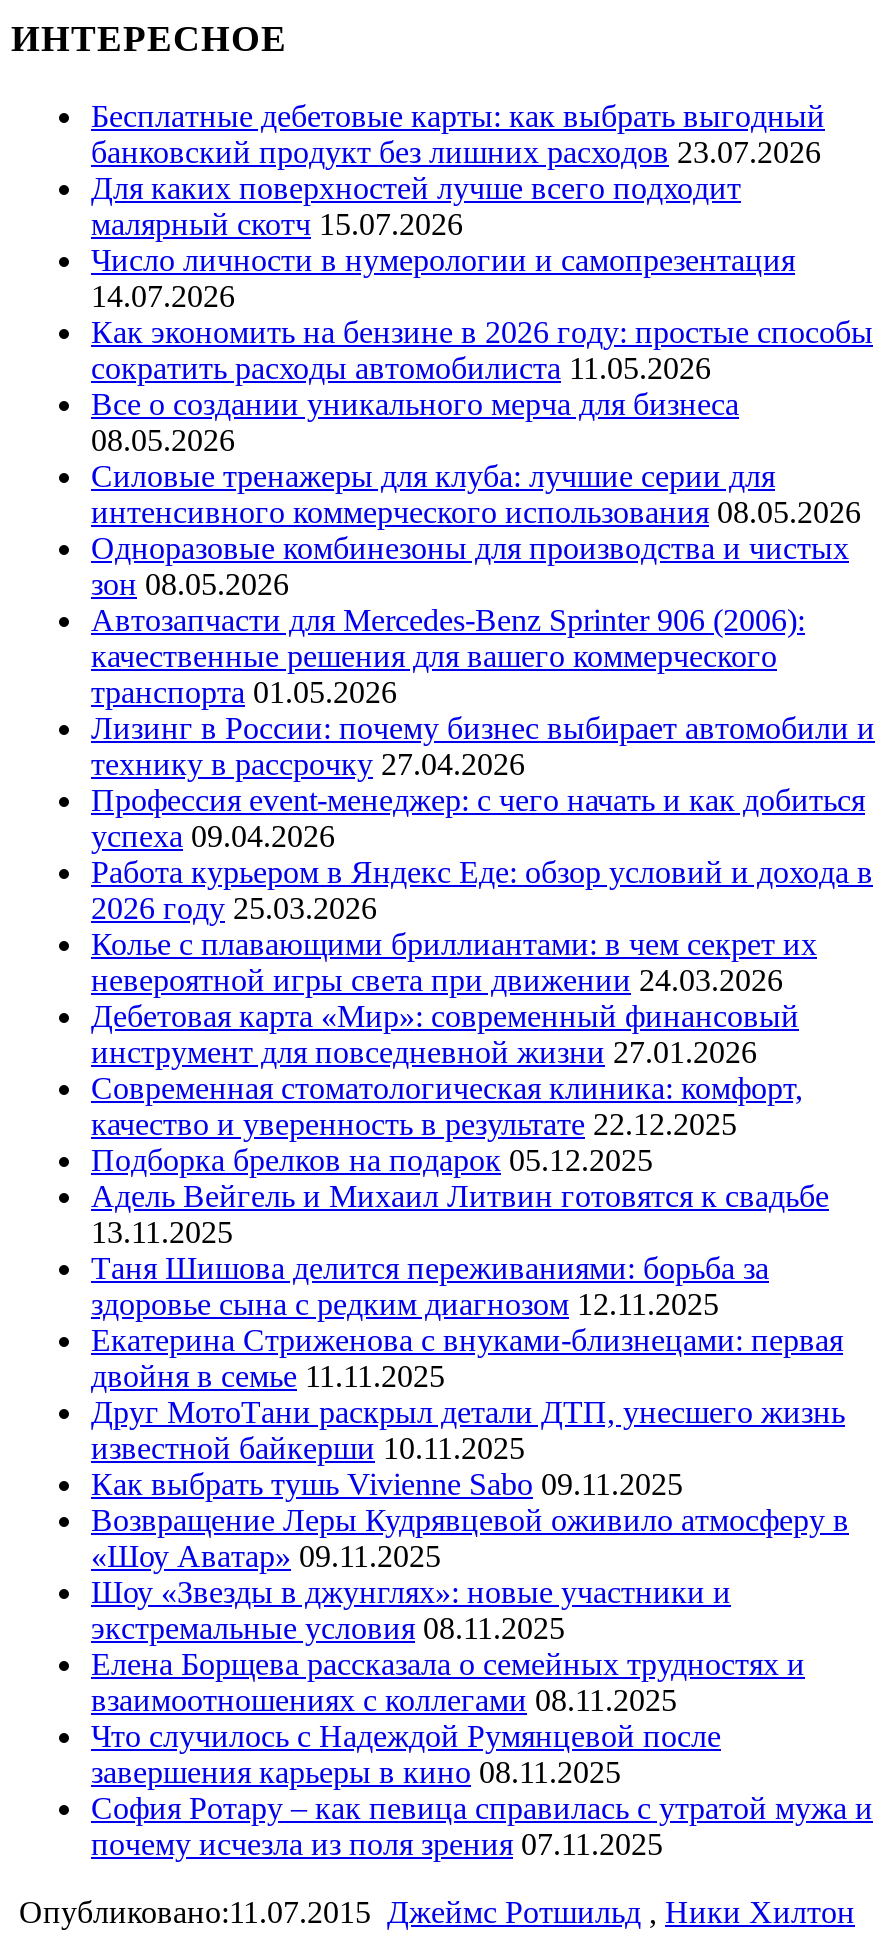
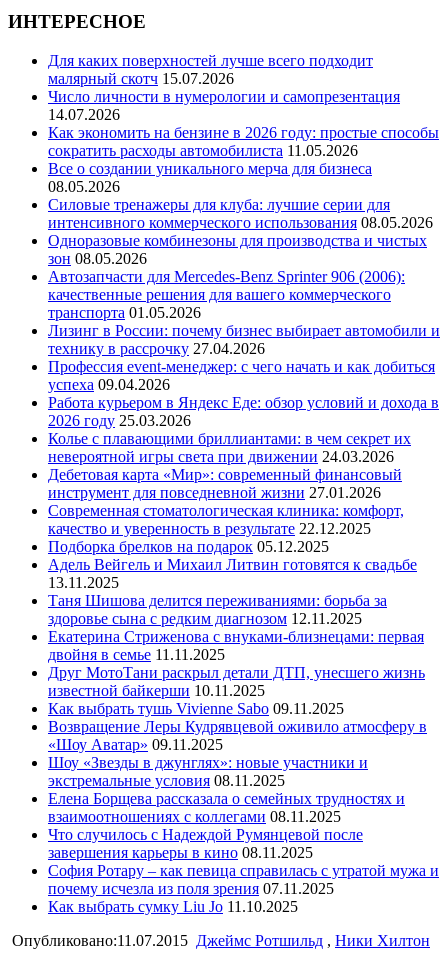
- Бесплатные дебетовые карты: как выбрать выгодный
- банковский продукт без лишних расходов 23.07.2026

moved up: Для каких поверхностей лучше всего подходит | малярный скотч 15.07.2026 | Число личности в нумерологии и самопрезентация | ... | София Ротару – как певица справилась с утратой мужа и | почему исчезла из поля зрения 07.11.2025

+ Как выбрать сумку Liu Jo 11.10.2025
